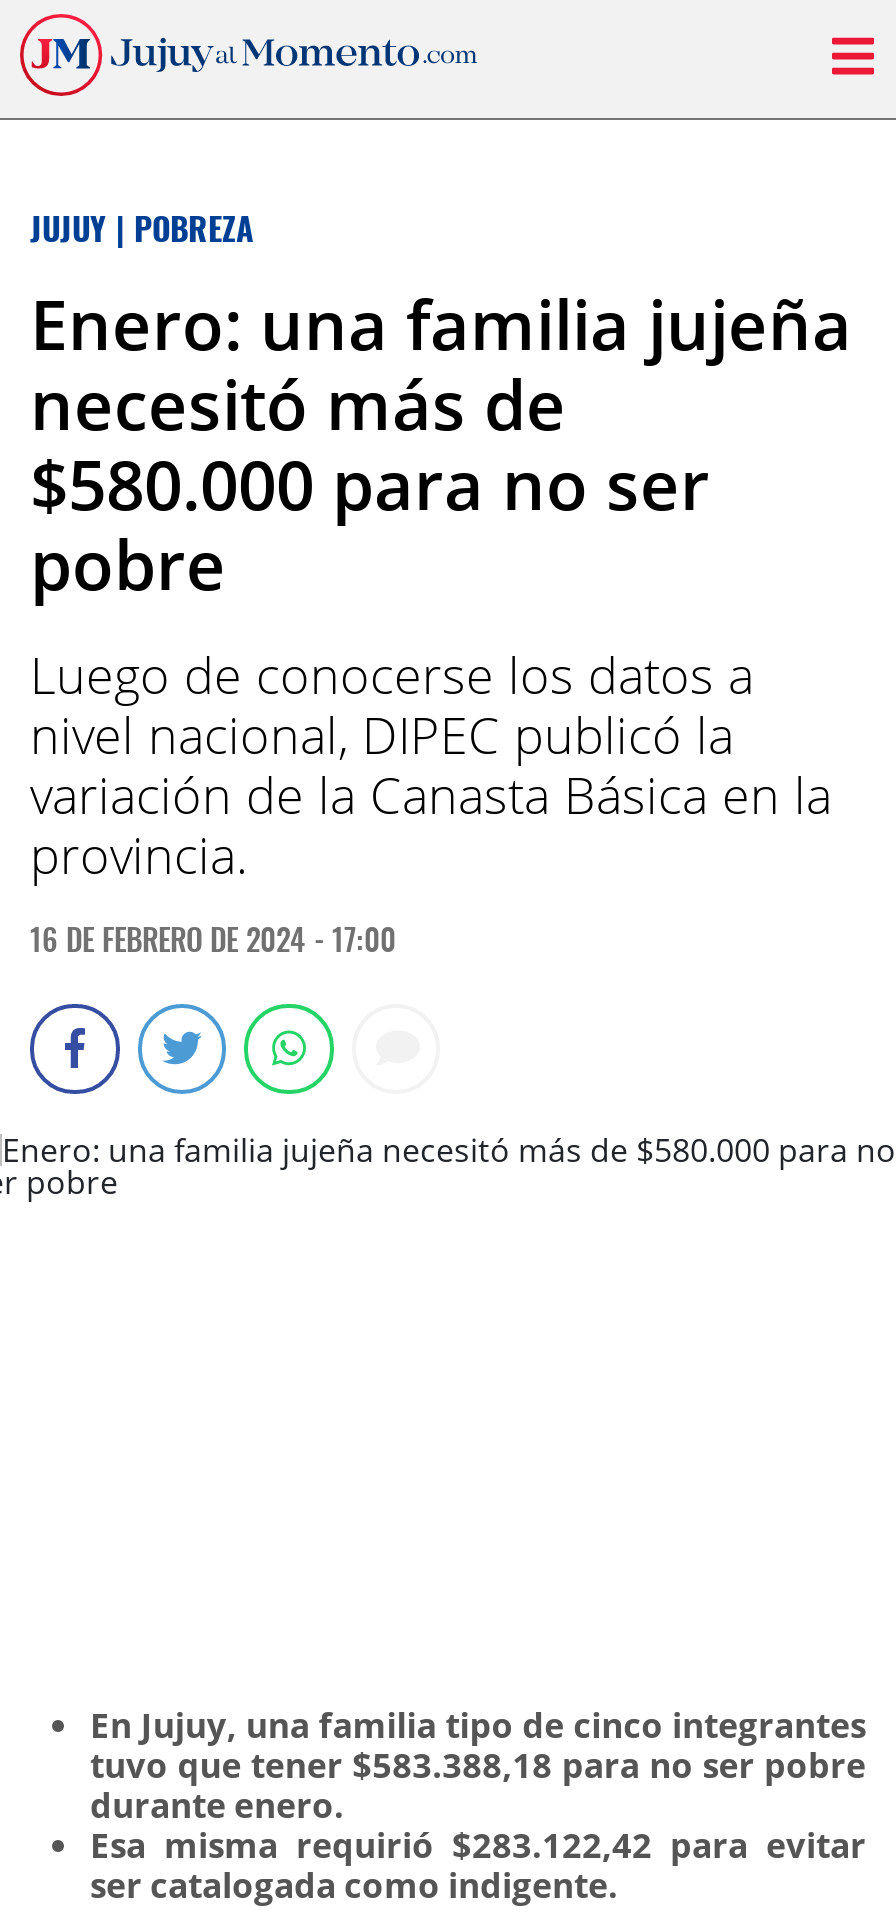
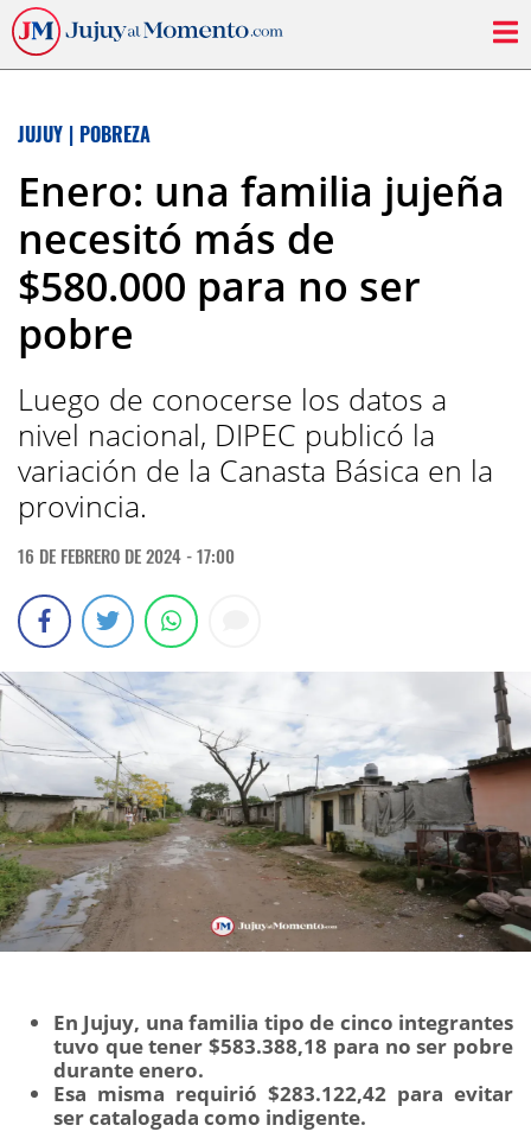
+ [image]
